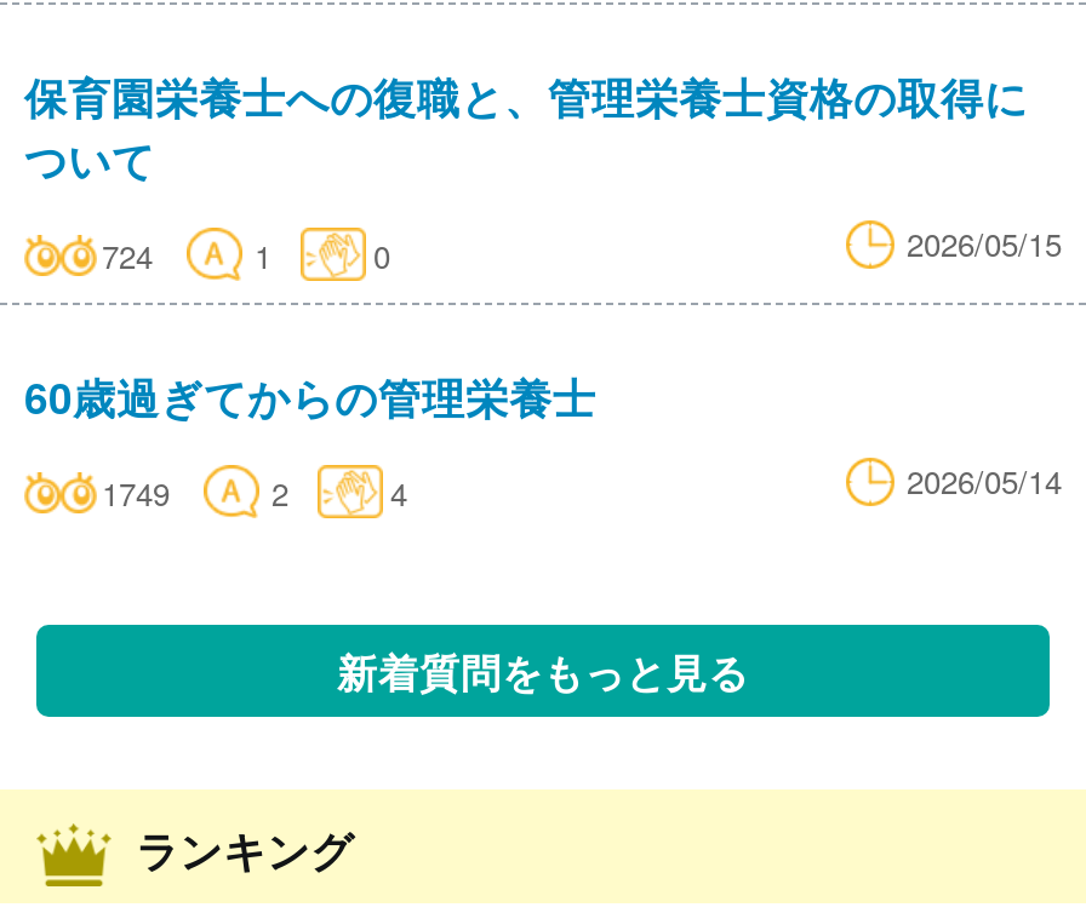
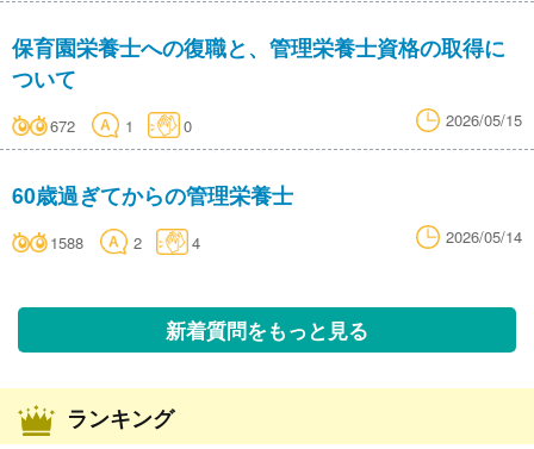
- 724
+ 672

- 1749
+ 1588
